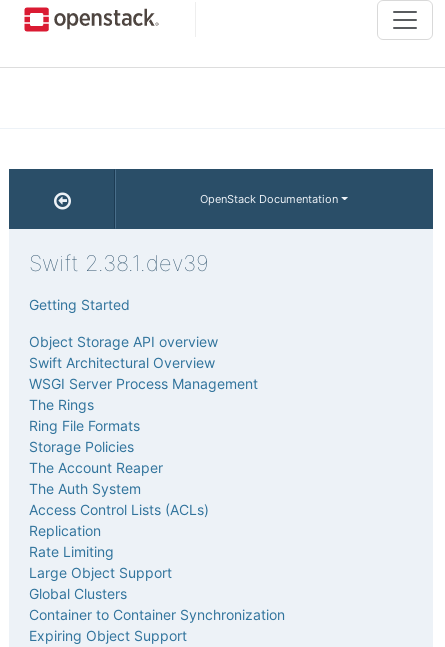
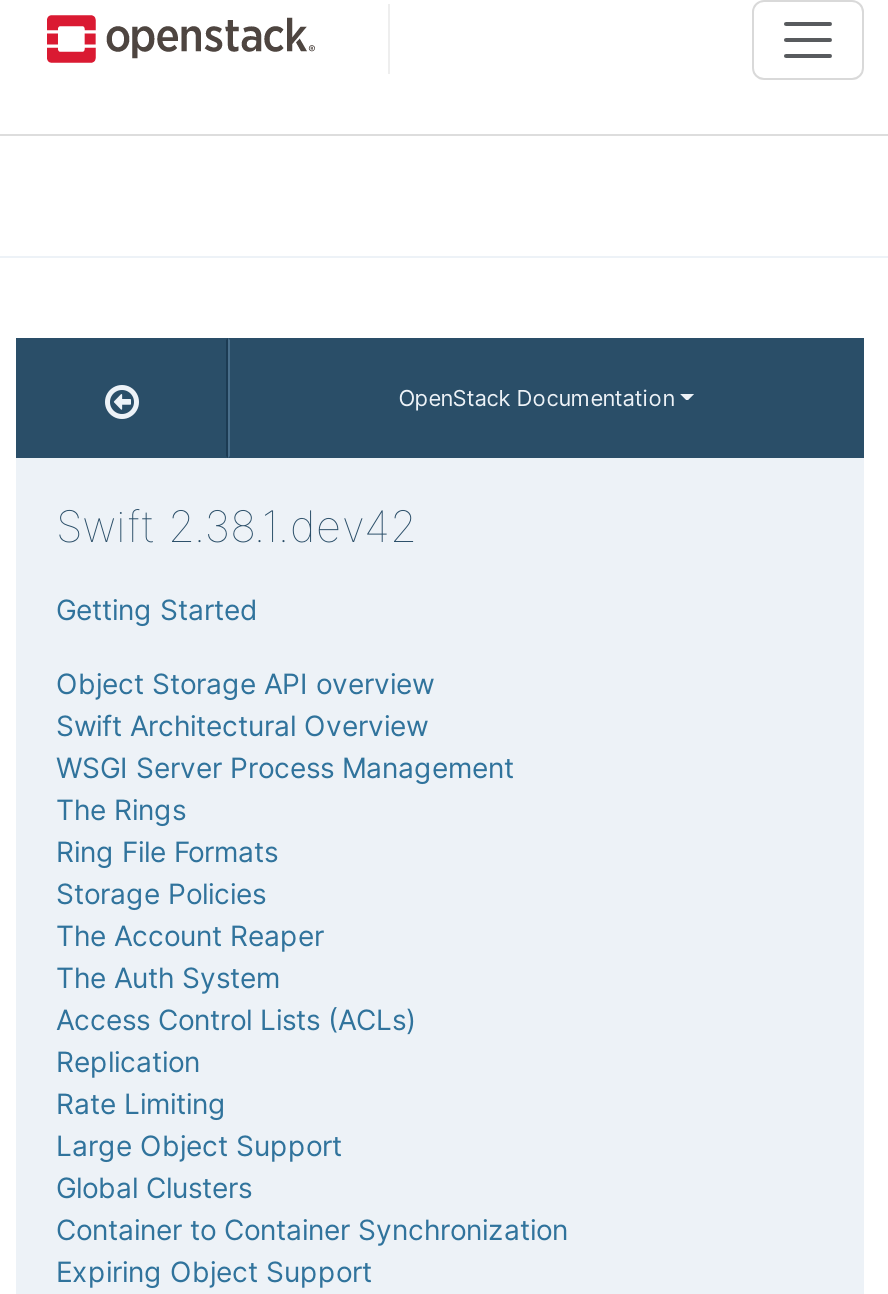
- Swift 2.38.1.dev39
+ Swift 2.38.1.dev42
